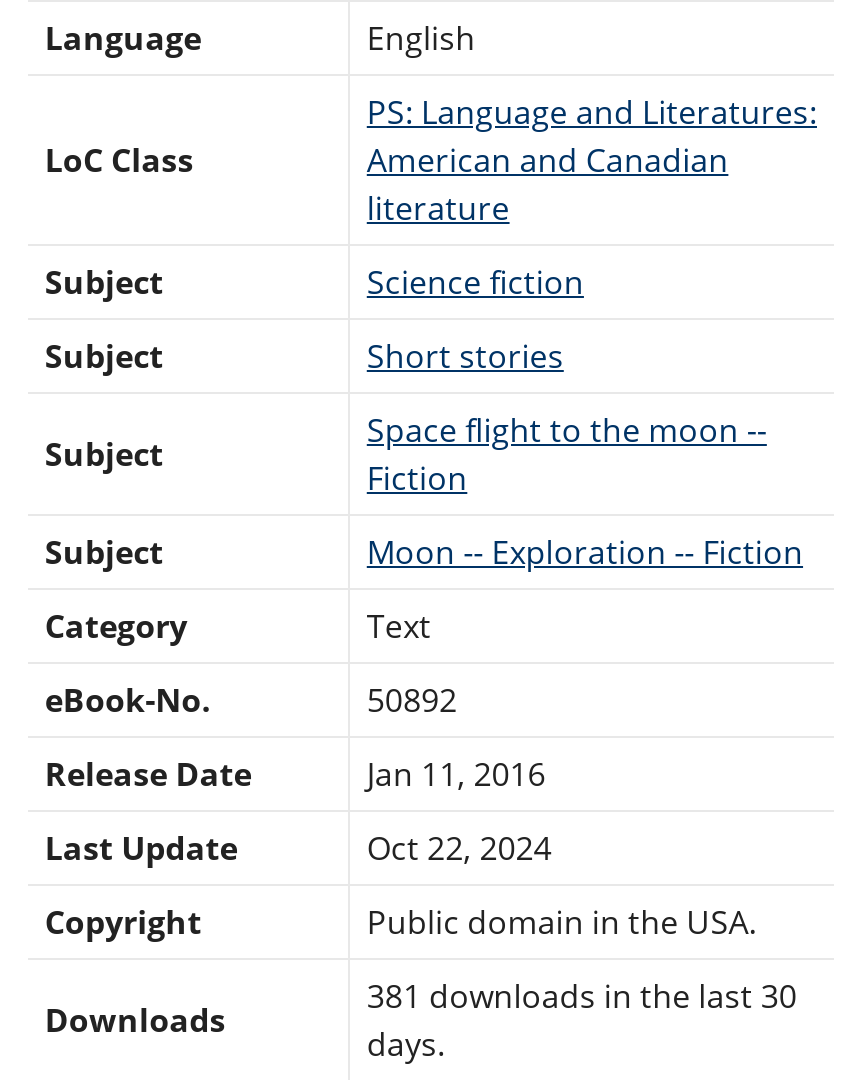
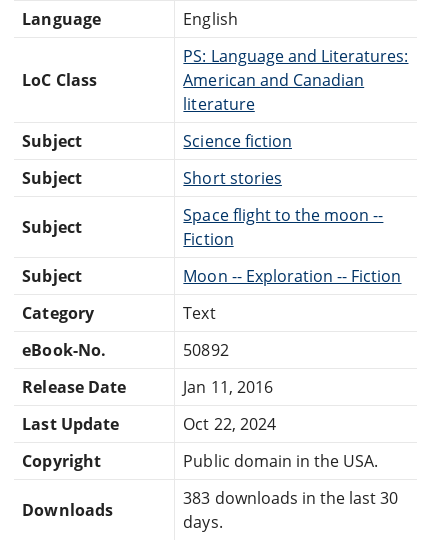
- 381 downloads in the last 30
+ 383 downloads in the last 30
